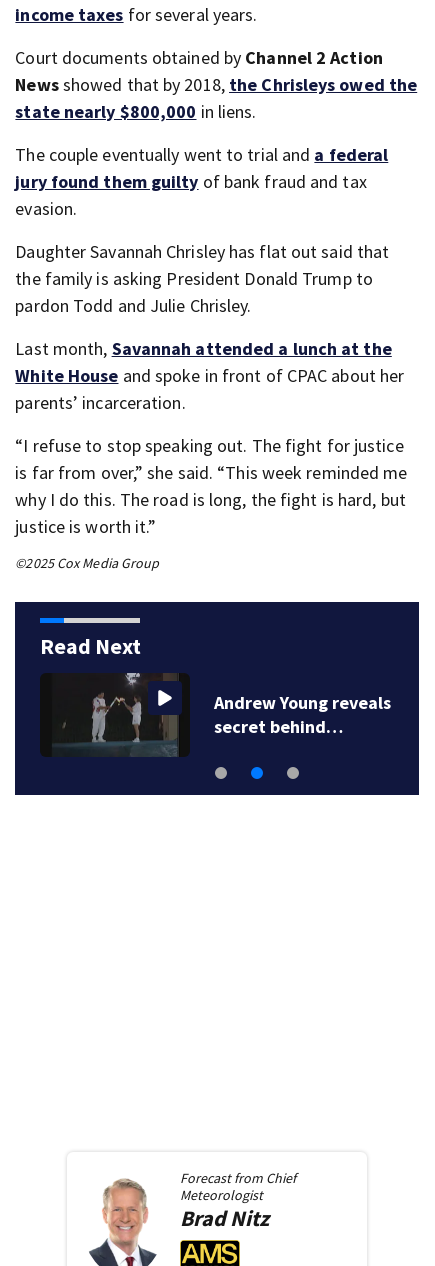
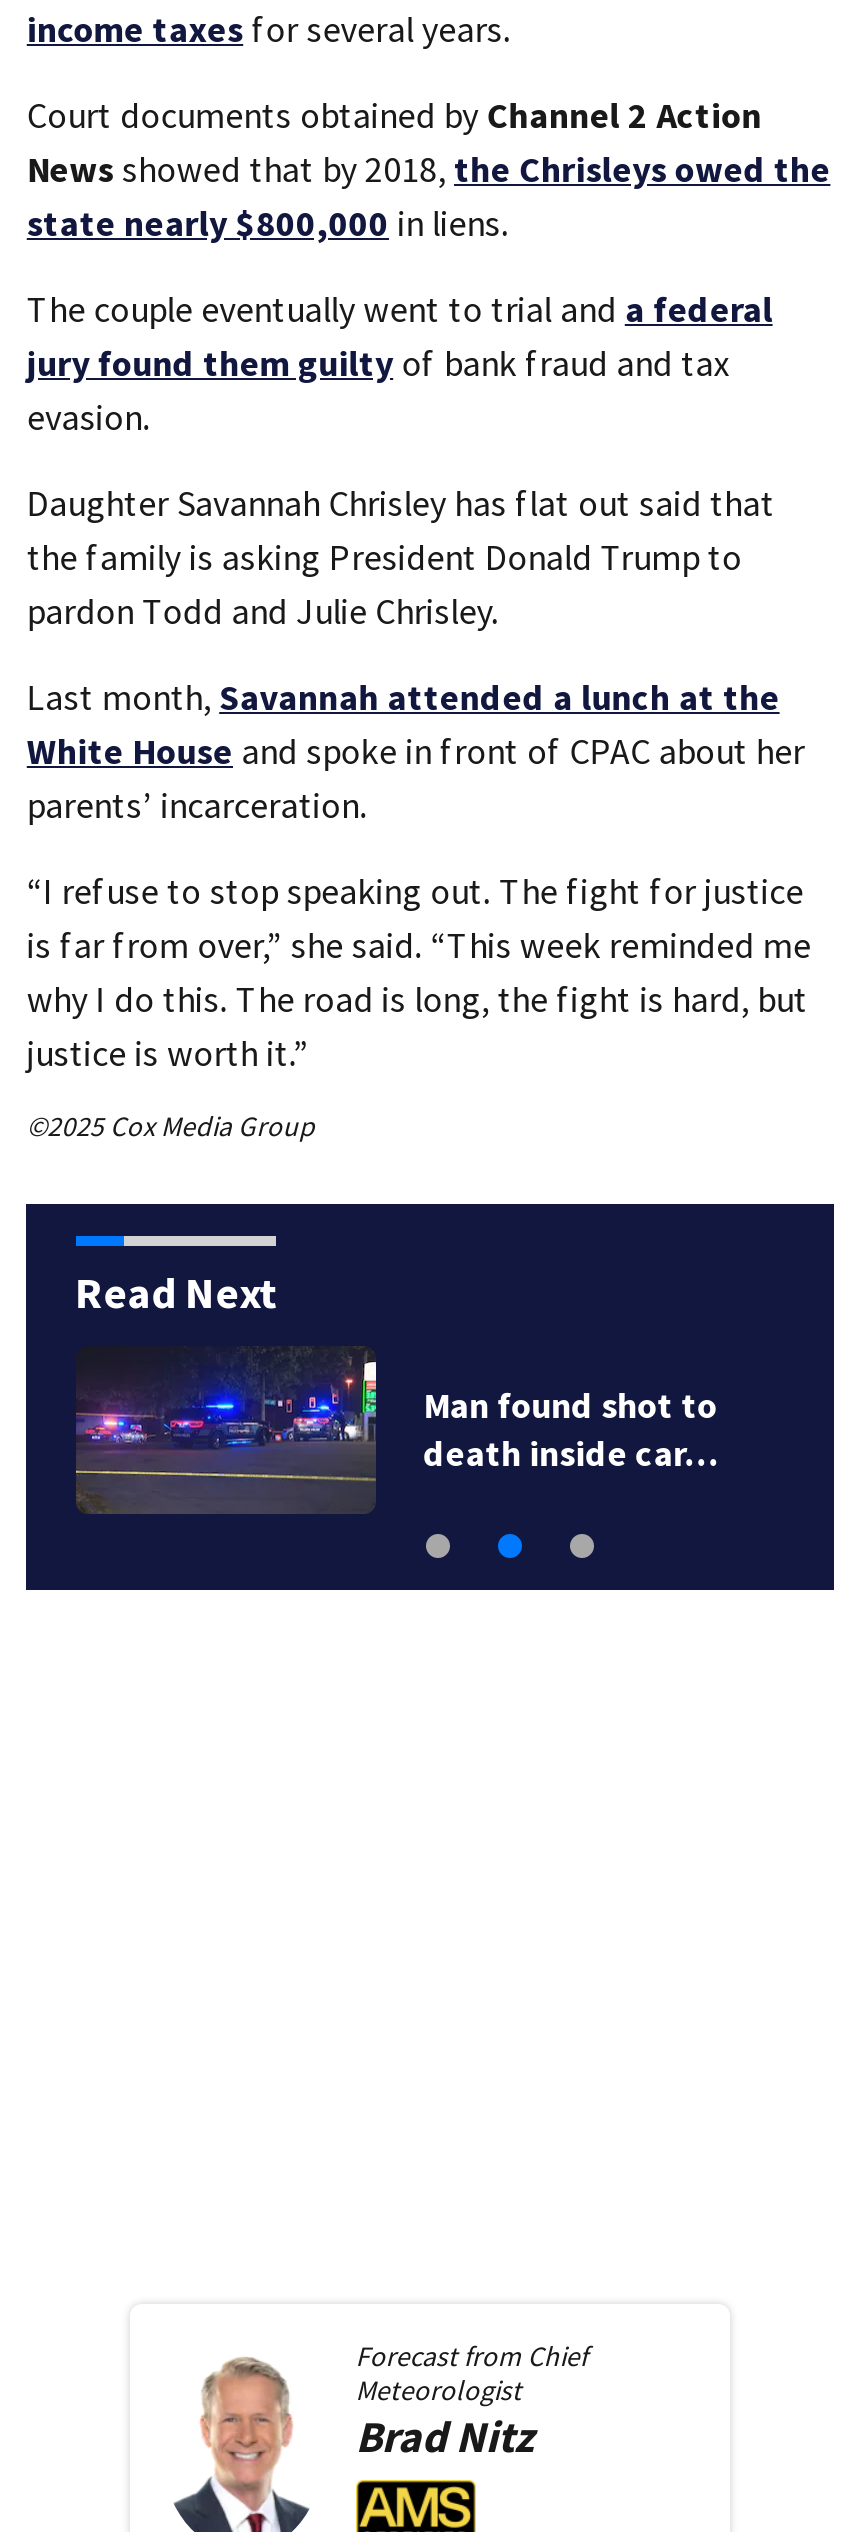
- [image]
- Andrew Young reveals
- secret behind…
+ [image]
+ Man found shot to
+ death inside car…
